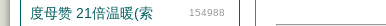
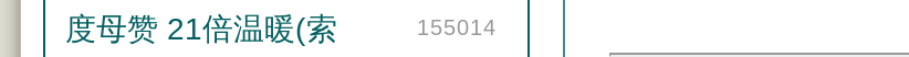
- 154988
+ 155014
